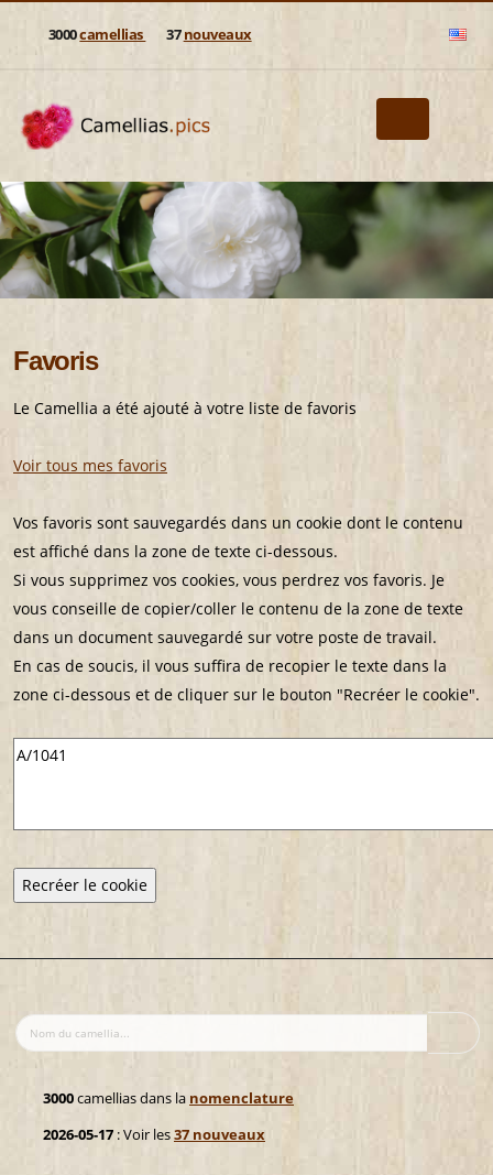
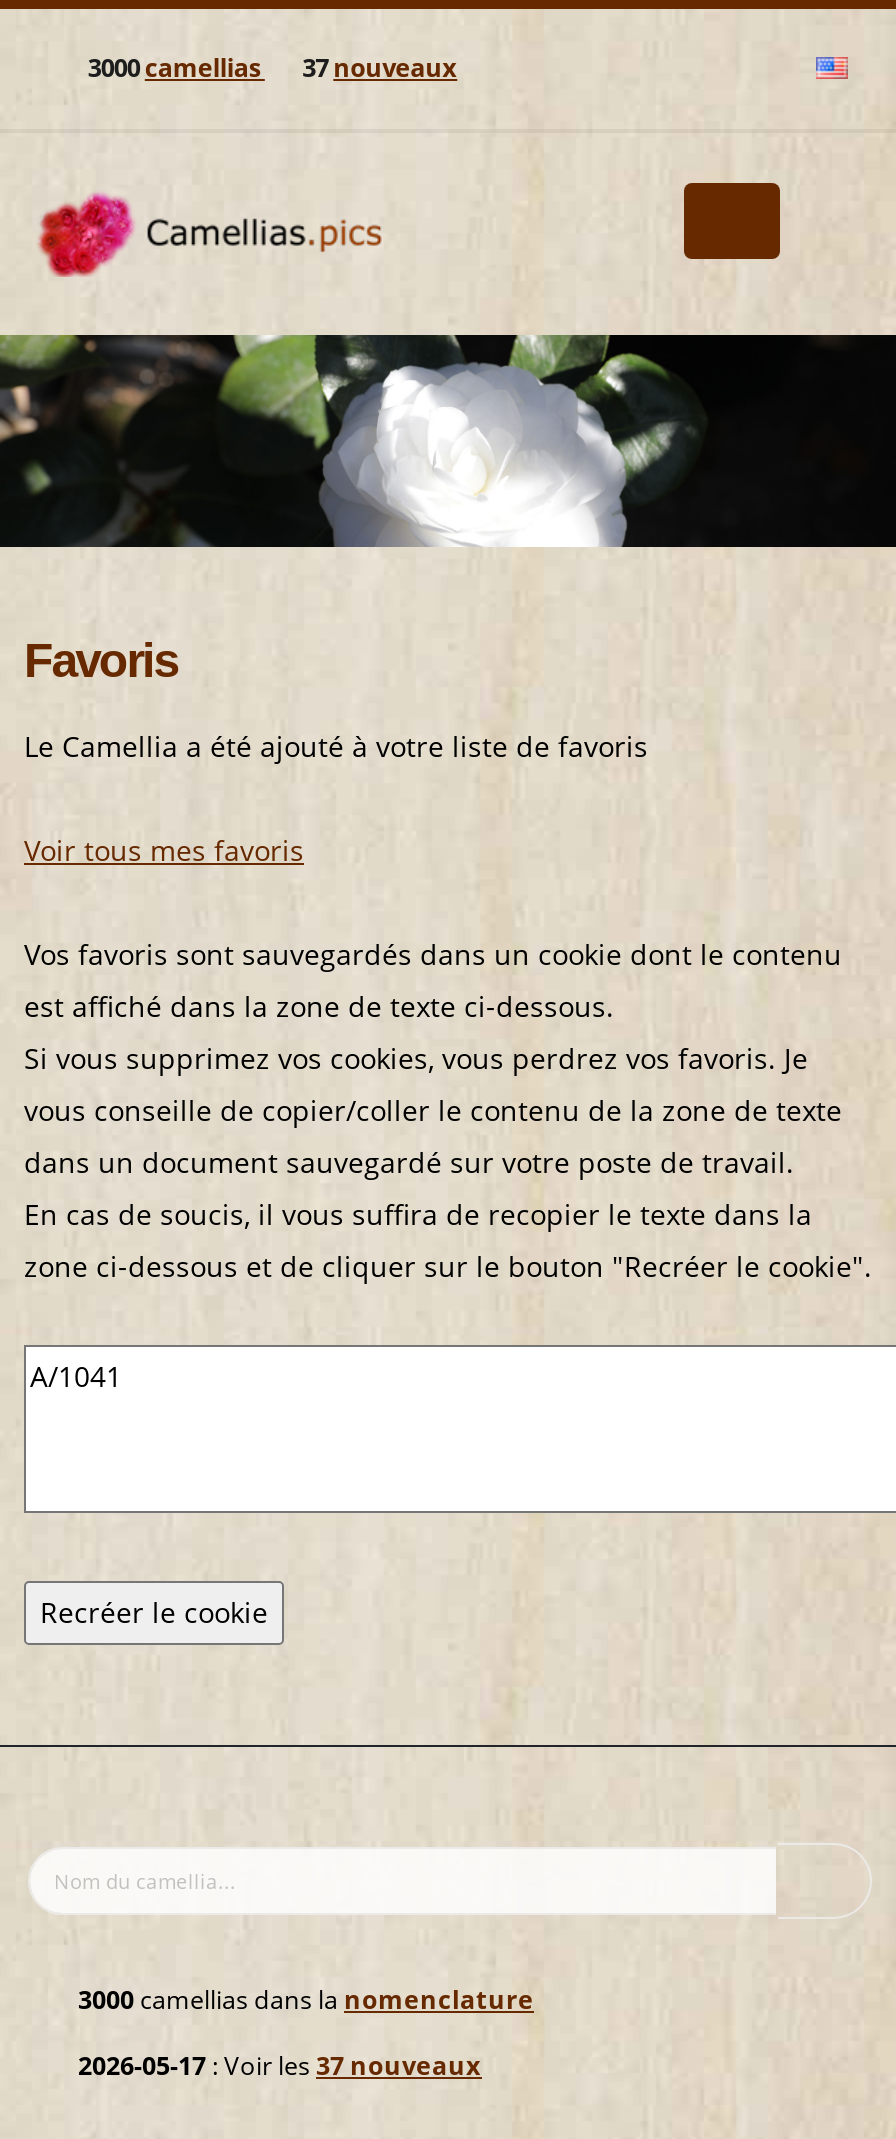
- [image]
+ [image]
